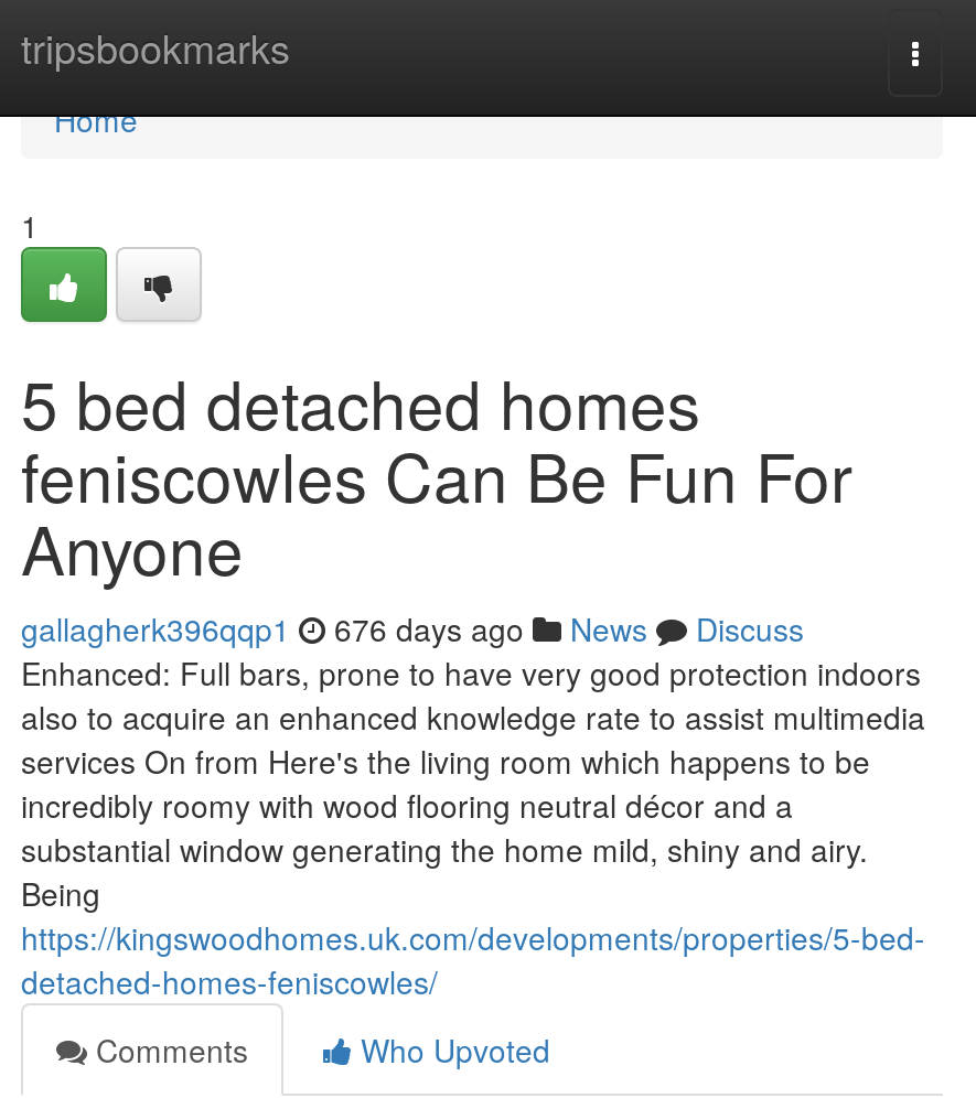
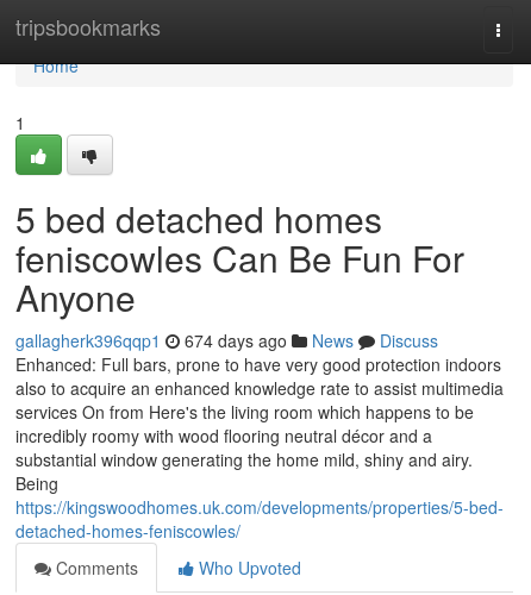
- gallagherk396qqp1 676 days ago News Discuss
+ gallagherk396qqp1 674 days ago News Discuss
